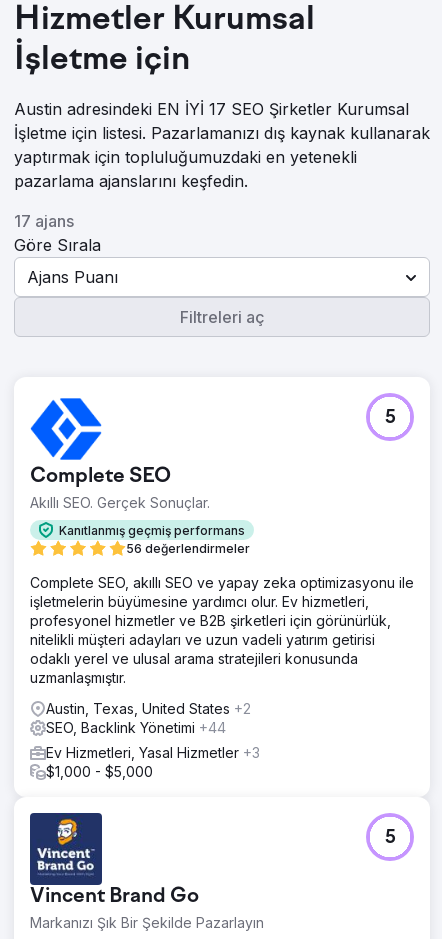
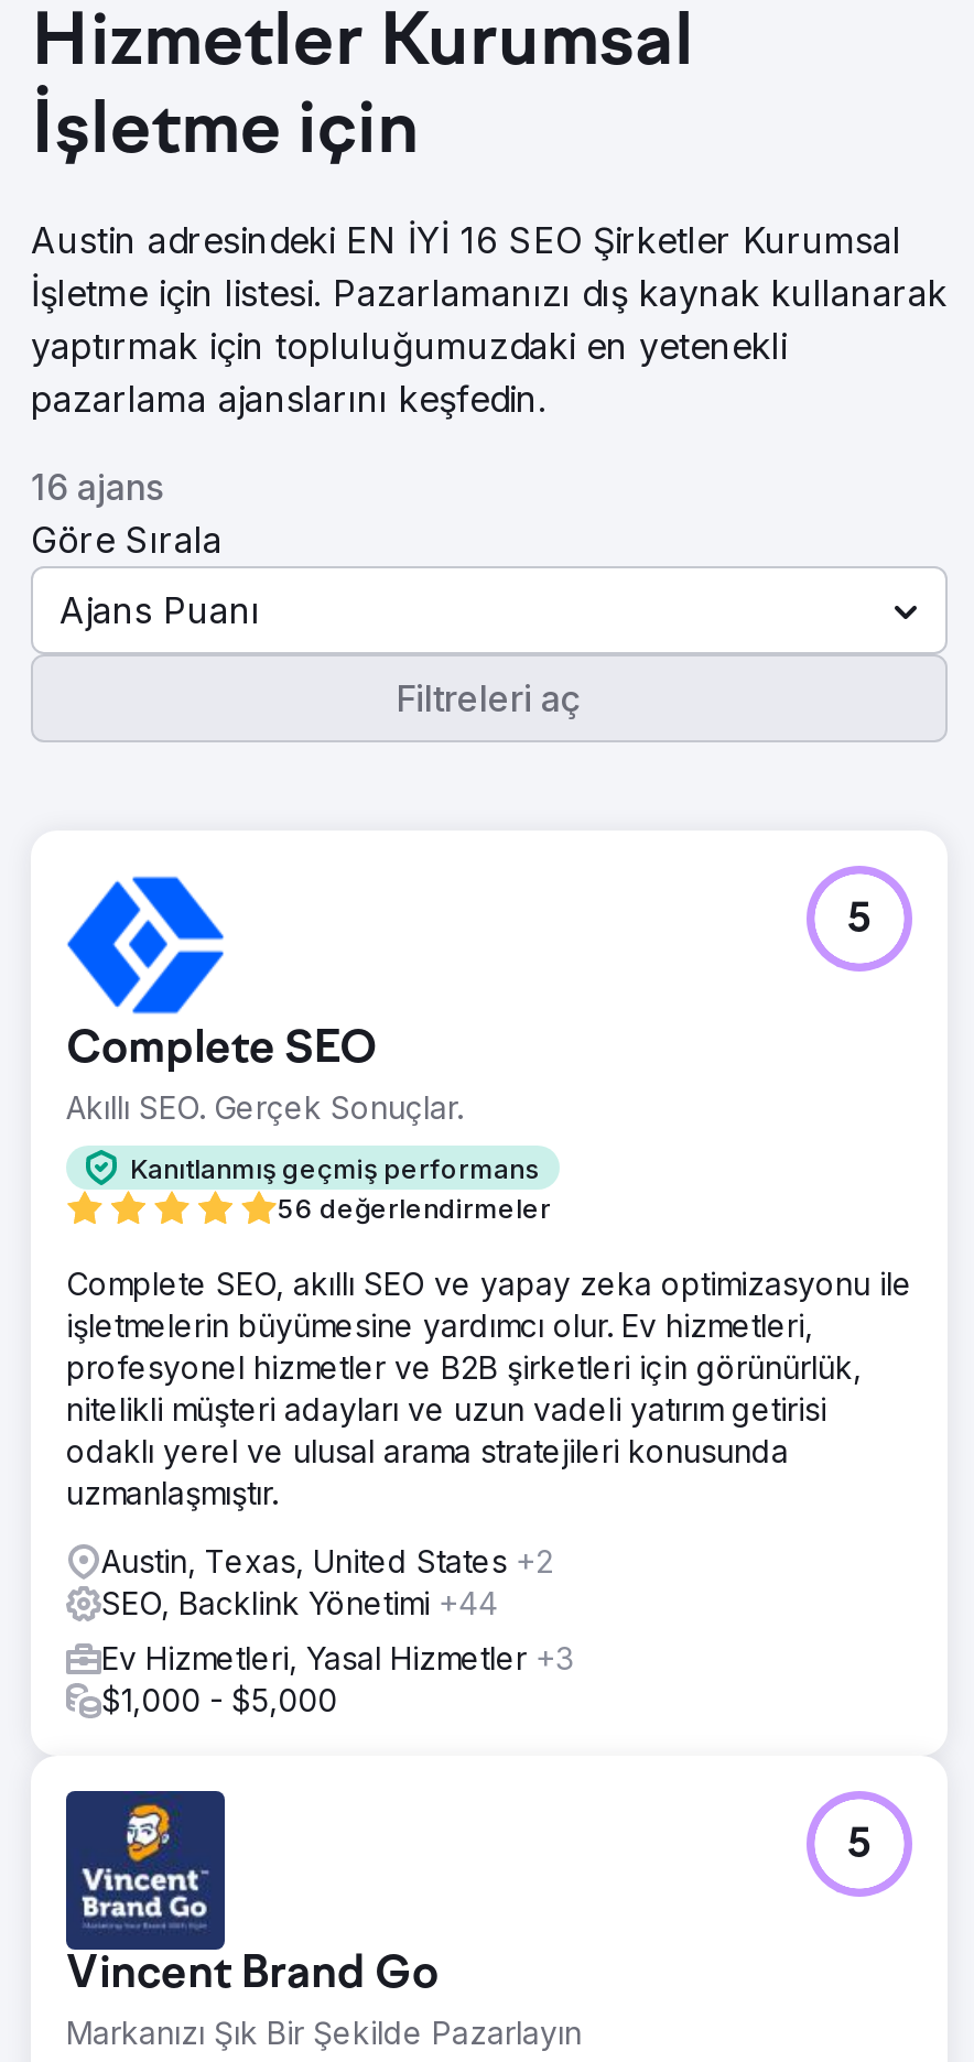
- Austin adresindeki EN İYİ 17 SEO Şirketler Kurumsal
+ Austin adresindeki EN İYİ 16 SEO Şirketler Kurumsal

- 17 ajans
+ 16 ajans
